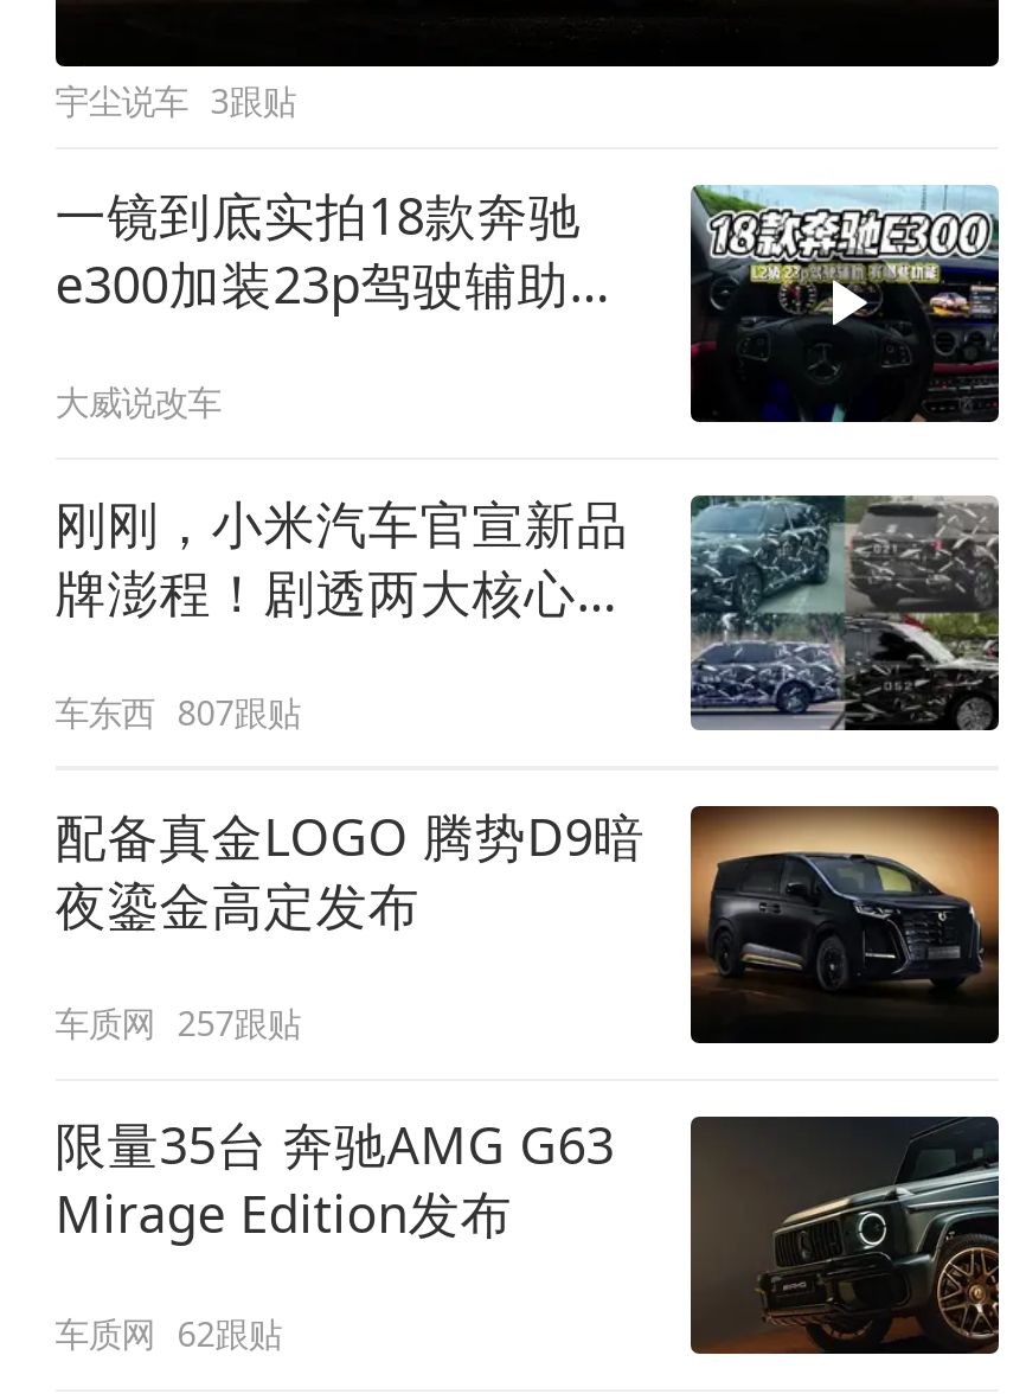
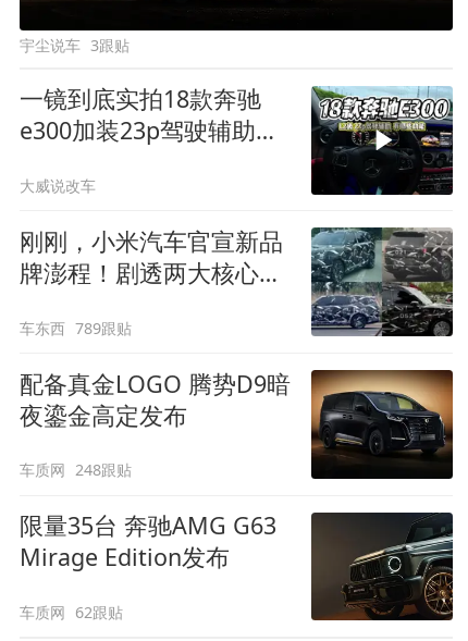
- 车东西 807跟贴
+ 车东西 789跟贴

- 车质网 257跟贴
+ 车质网 248跟贴
